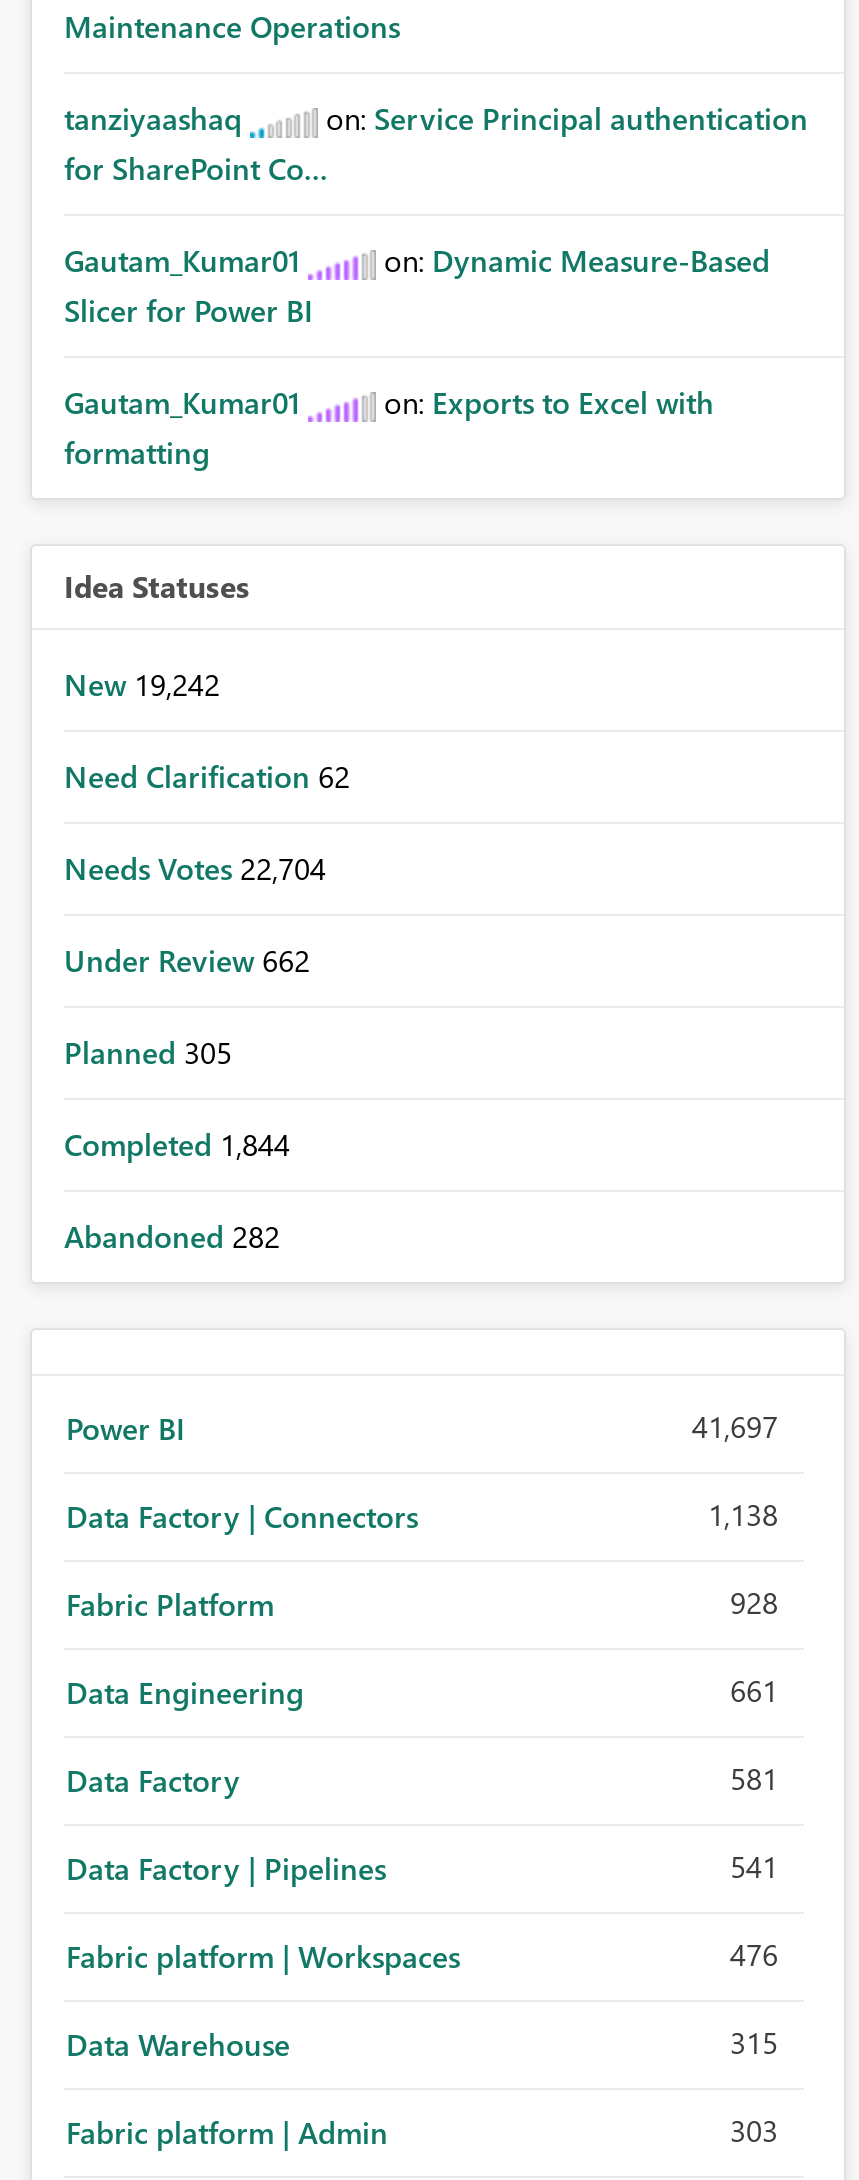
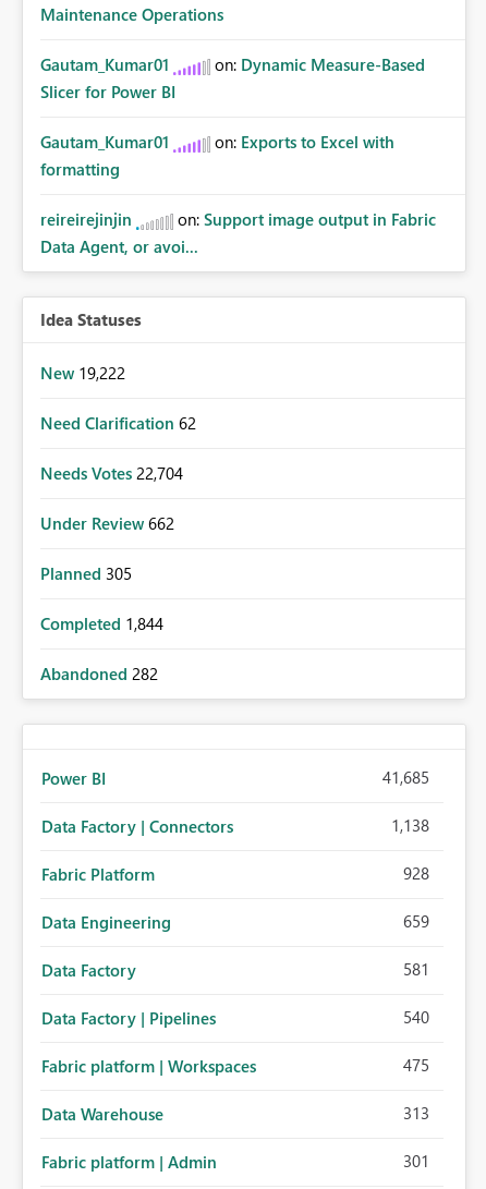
- tanziyaashaq
- on: Service Principal authentication
- for SharePoint Co...

moved up: Gautam_Kumar01 | on: Dynamic Measure-Based | Slicer for Power BI | Gautam_Kumar01 | on: Exports to Excel with | formatting

+ reireirejinjin
+ on: Support image output in Fabric
+ Data Agent, or avoi...

- New 19,242
+ New 19,222

- 41,697
+ 41,685

- 661
+ 659

- 541
+ 540

- 476
+ 475

- 315
+ 313

- 303
+ 301
